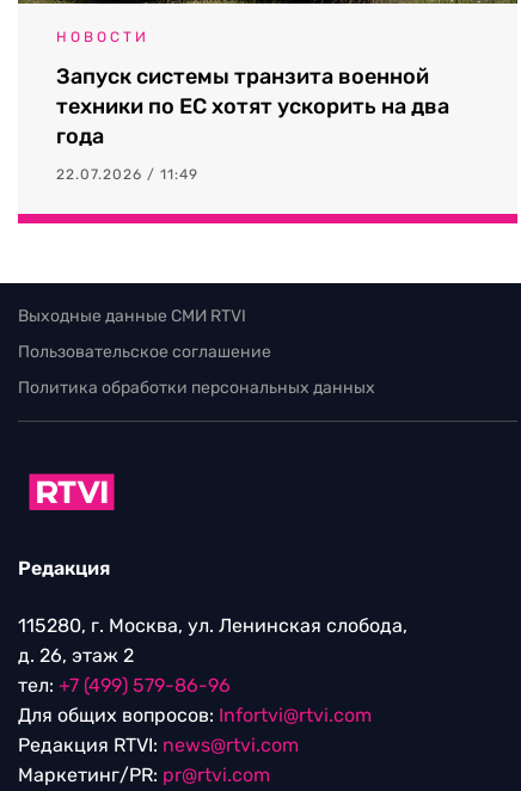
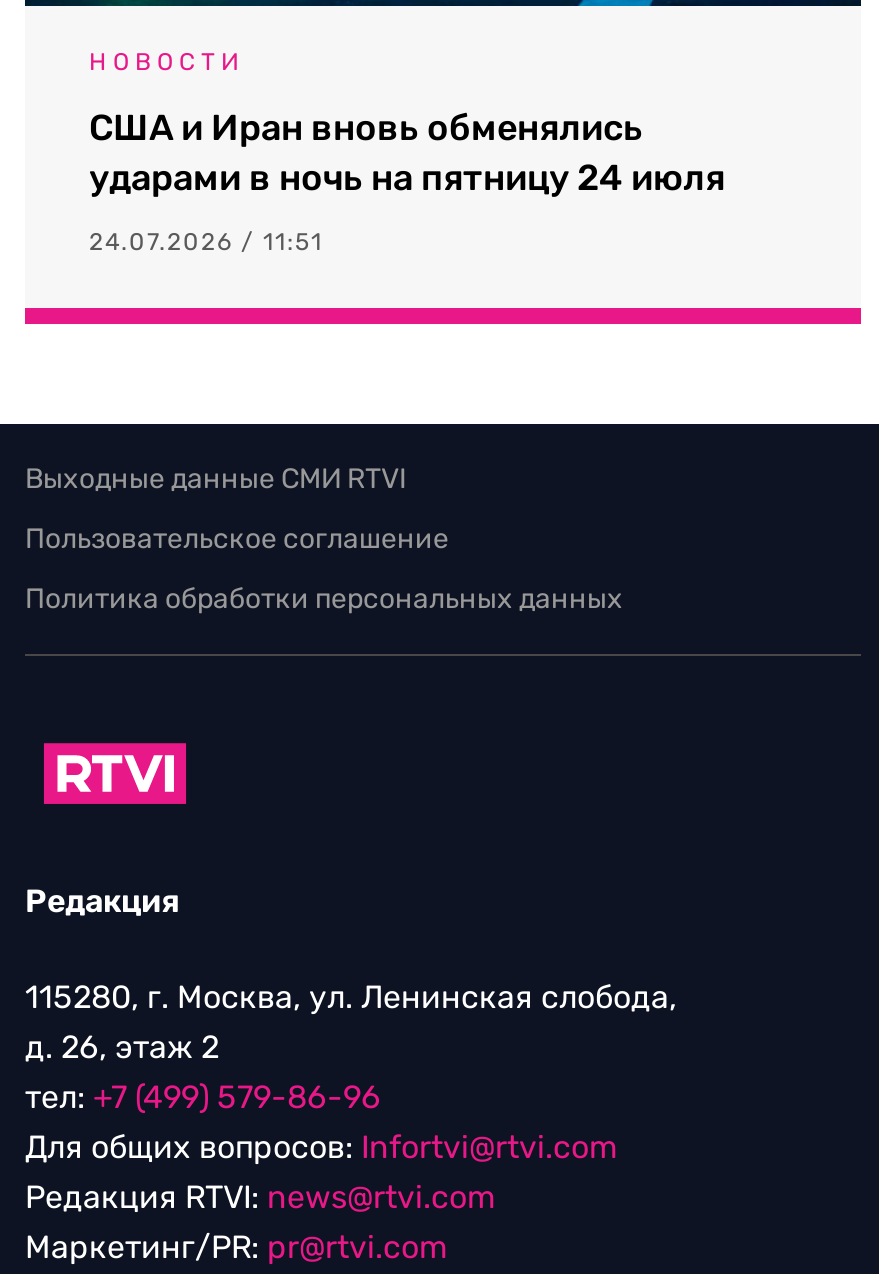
- Запуск системы транзита военной
- техники по ЕС хотят ускорить на два
- года
+ США и Иран вновь обменялись
+ ударами в ночь на пятницу 24 июля

- 22.07.2026 / 11:49
+ 24.07.2026 / 11:51
